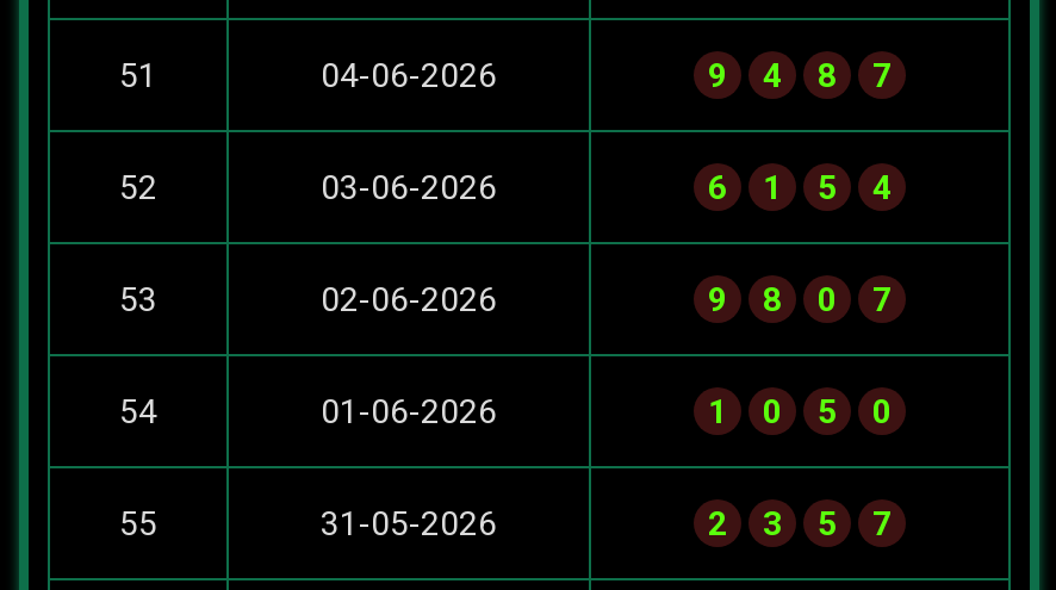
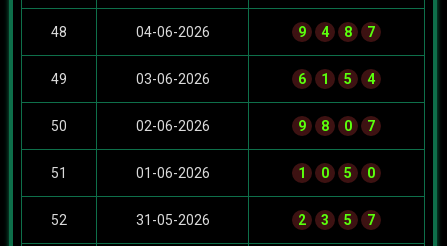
- 51
+ 48

- 52
+ 49

- 53
+ 50

- 54
+ 51

- 55
+ 52
